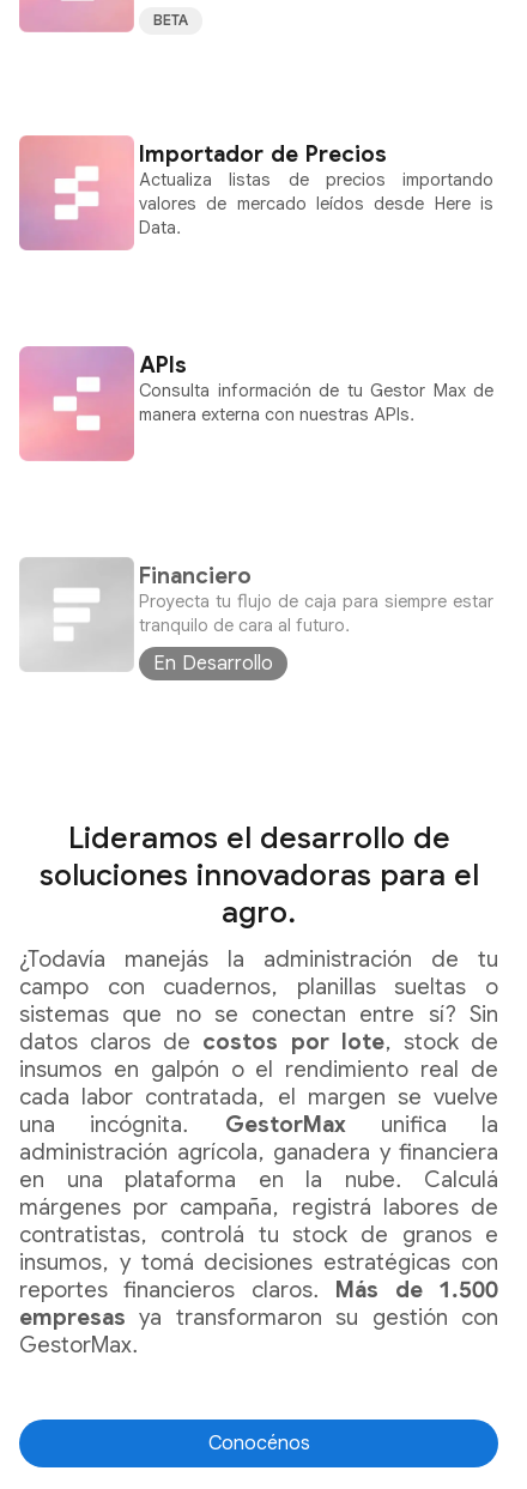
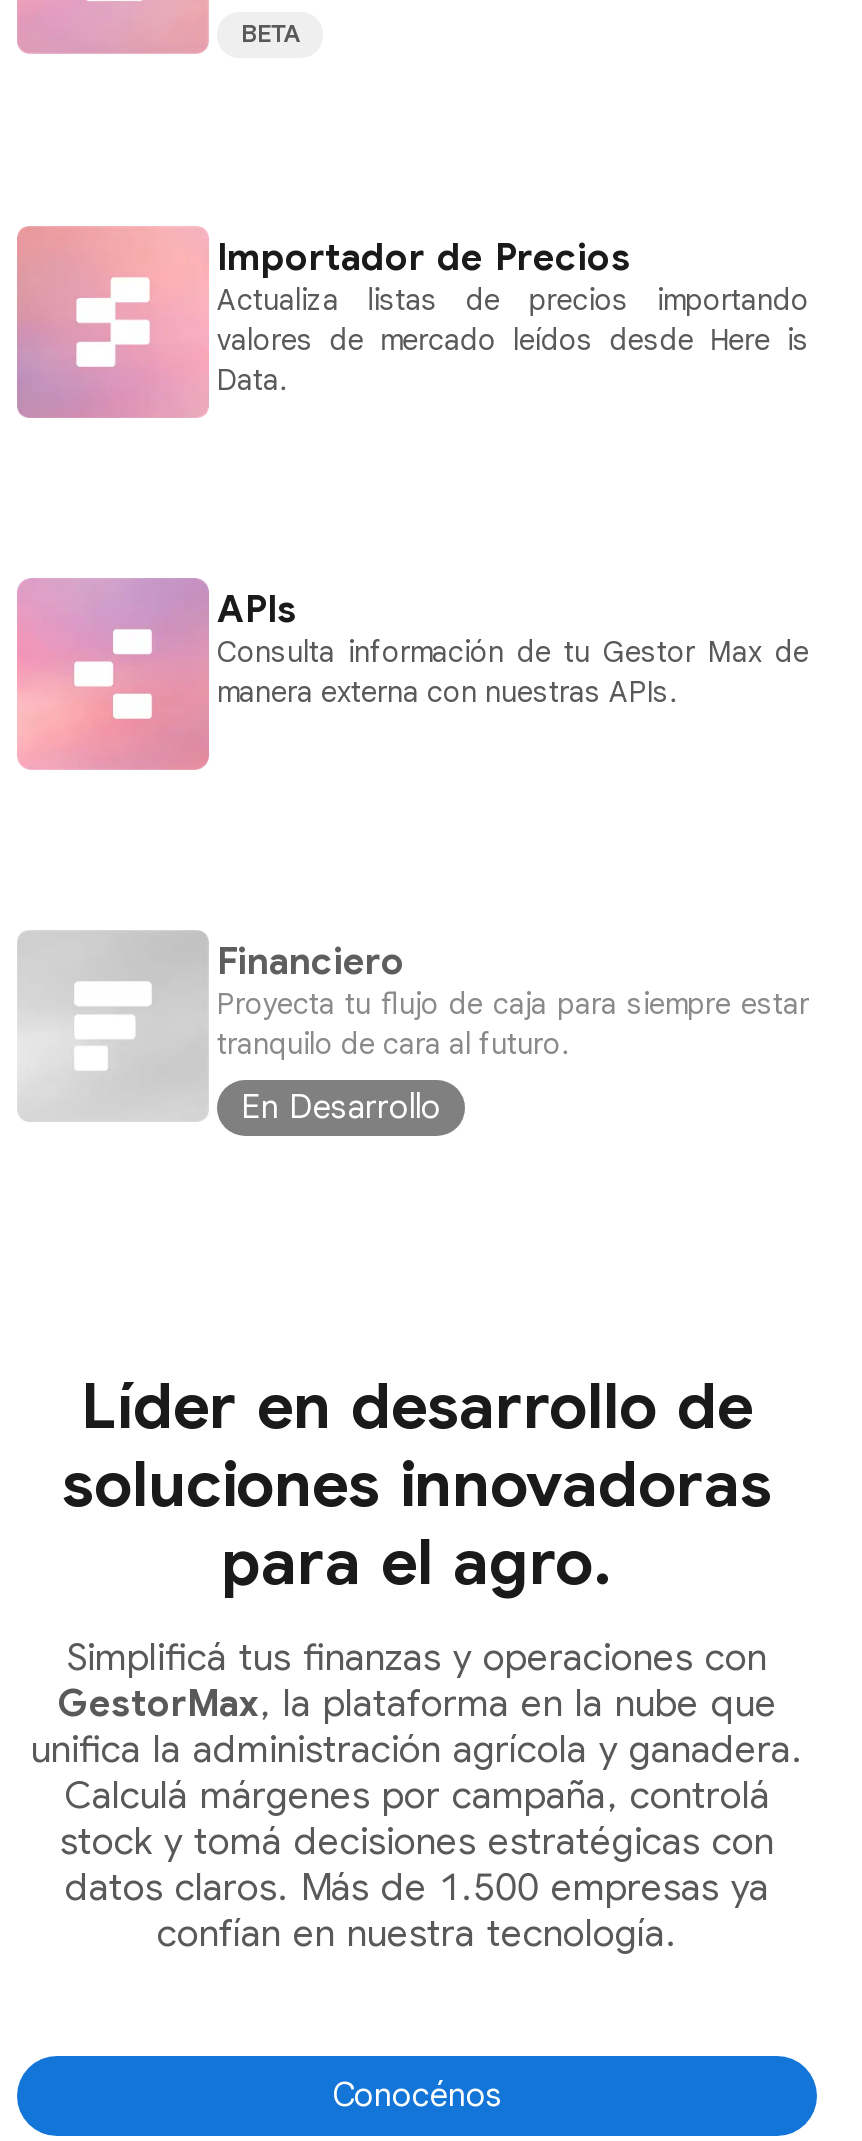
- Lideramos el desarrollo de
- soluciones innovadoras para el
- agro.
- ¿Todavía manejás la administración de tu
- campo con cuadernos, planillas sueltas o
- sistemas que no se conectan entre sí? Sin
- datos claros de costos por lote, stock de
- insumos en galpón o el rendimiento real de
- cada labor contratada, el margen se vuelve
- una incógnita. GestorMax unifica la
- administración agrícola, ganadera y financiera
- en una plataforma en la nube. Calculá
- márgenes por campaña, registrá labores de
- contratistas, controlá tu stock de granos e
- insumos, y tomá decisiones estratégicas con
- reportes financieros claros. Más de 1.500
- empresas ya transformaron su gestión con
- GestorMax.
+ Líder en desarrollo de
+ soluciones innovadoras
+ para el agro.
+ Simplificá tus finanzas y operaciones con
+ GestorMax, la plataforma en la nube que
+ unifica la administración agrícola y ganadera.
+ Calculá márgenes por campaña, controlá
+ stock y tomá decisiones estratégicas con
+ datos claros. Más de 1.500 empresas ya
+ confían en nuestra tecnología.
